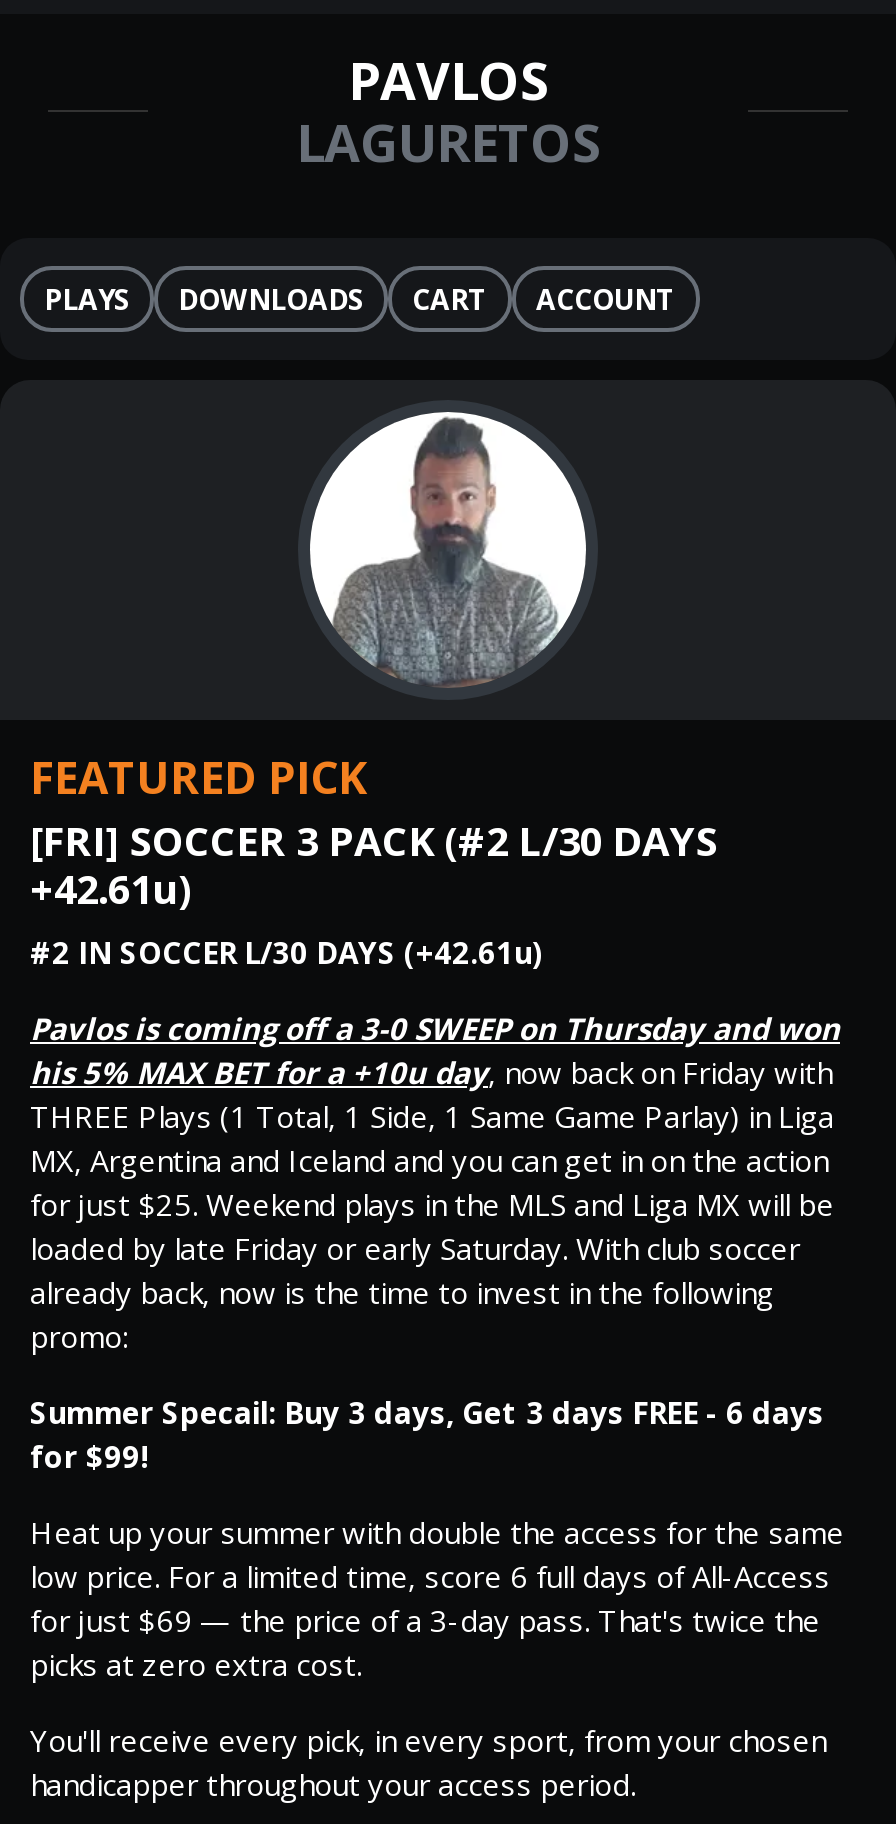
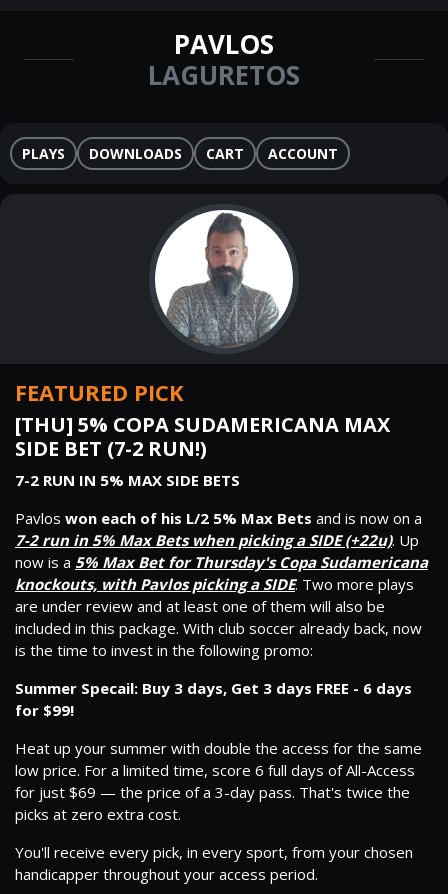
- [FRI] SOCCER 3 PACK (#2 L/30 DAYS
- +42.61u)
- #2 IN SOCCER L/30 DAYS (+42.61u)
+ [THU] 5% COPA SUDAMERICANA MAX
+ SIDE BET (7-2 RUN!)
+ 7-2 RUN IN 5% MAX SIDE BETS

- Pavlos is coming off a 3-0 SWEEP on Thursday and won
- his 5% MAX BET for a +10u day, now back on Friday with
- THREE Plays (1 Total, 1 Side, 1 Same Game Parlay) in Liga
- MX, Argentina and Iceland and you can get in on the action
- for just $25. Weekend plays in the MLS and Liga MX will be
- loaded by late Friday or early Saturday. With club soccer
- already back, now is the time to invest in the following
- promo:
+ Pavlos won each of his L/2 5% Max Bets and is now on a
+ 7-2 run in 5% Max Bets when picking a SIDE (+22u). Up
+ now is a 5% Max Bet for Thursday's Copa Sudamericana
+ knockouts, with Pavlos picking a SIDE. Two more plays
+ are under review and at least one of them will also be
+ included in this package. With club soccer already back, now
+ is the time to invest in the following promo:
